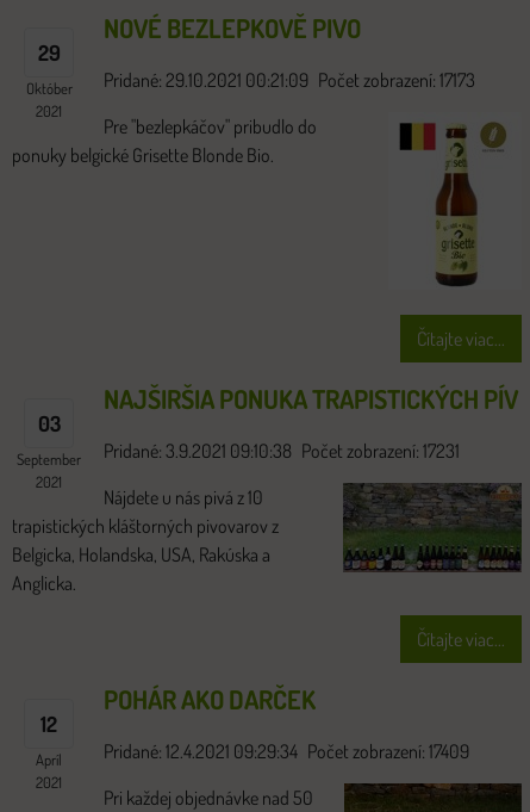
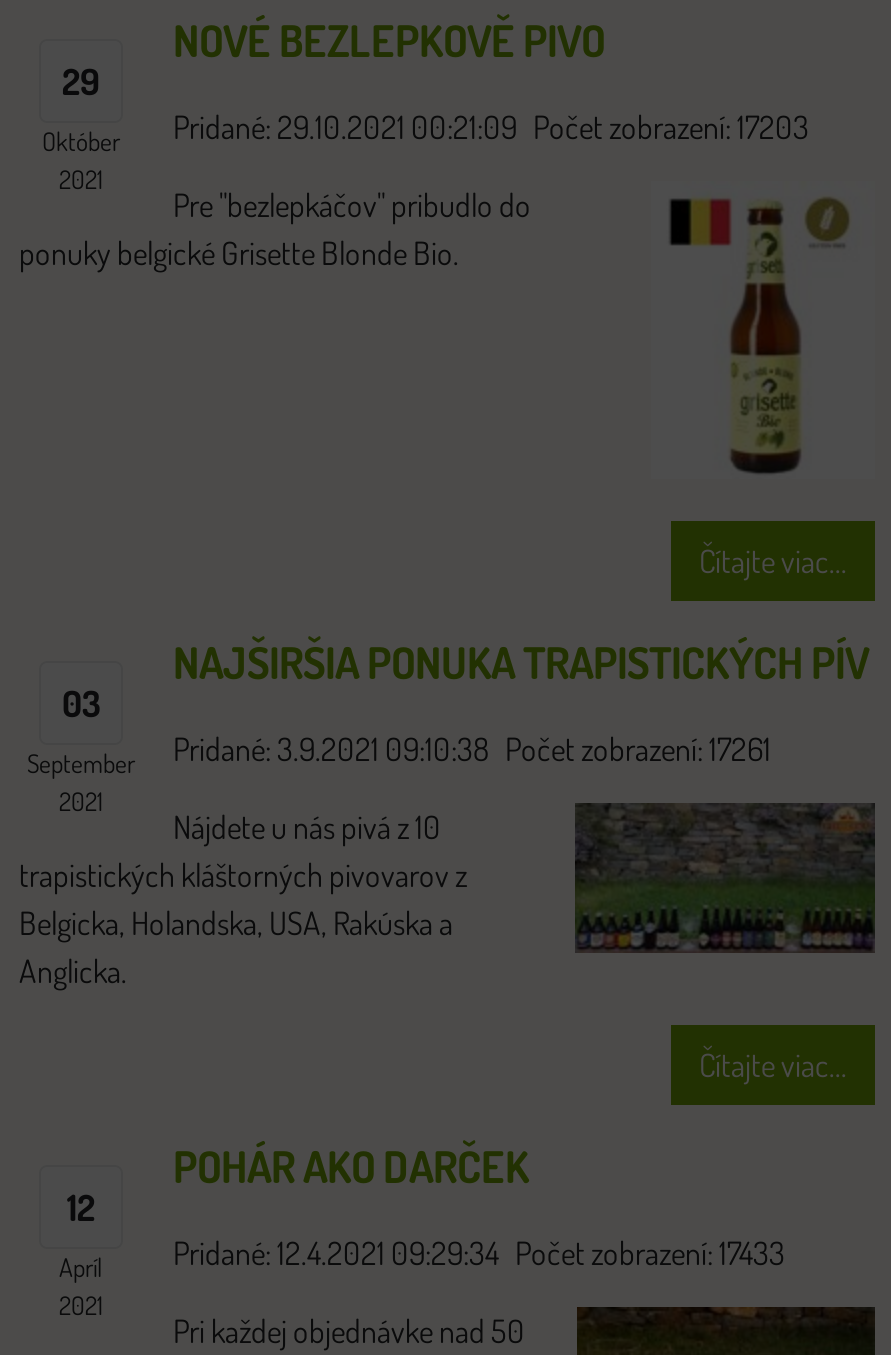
- Pridané: 29.10.2021 00:21:09 Počet zobrazení: 17173
+ Pridané: 29.10.2021 00:21:09 Počet zobrazení: 17203

- Pridané: 3.9.2021 09:10:38 Počet zobrazení: 17231
+ Pridané: 3.9.2021 09:10:38 Počet zobrazení: 17261

- Pridané: 12.4.2021 09:29:34 Počet zobrazení: 17409
+ Pridané: 12.4.2021 09:29:34 Počet zobrazení: 17433
